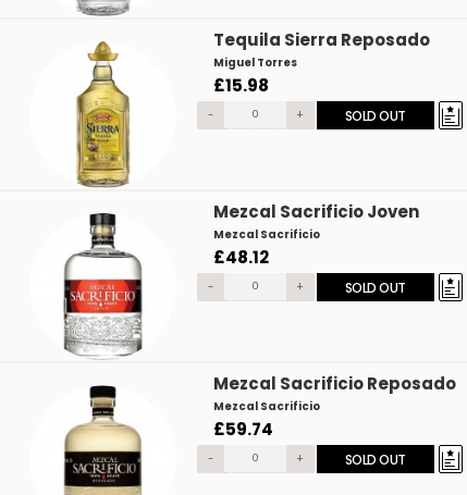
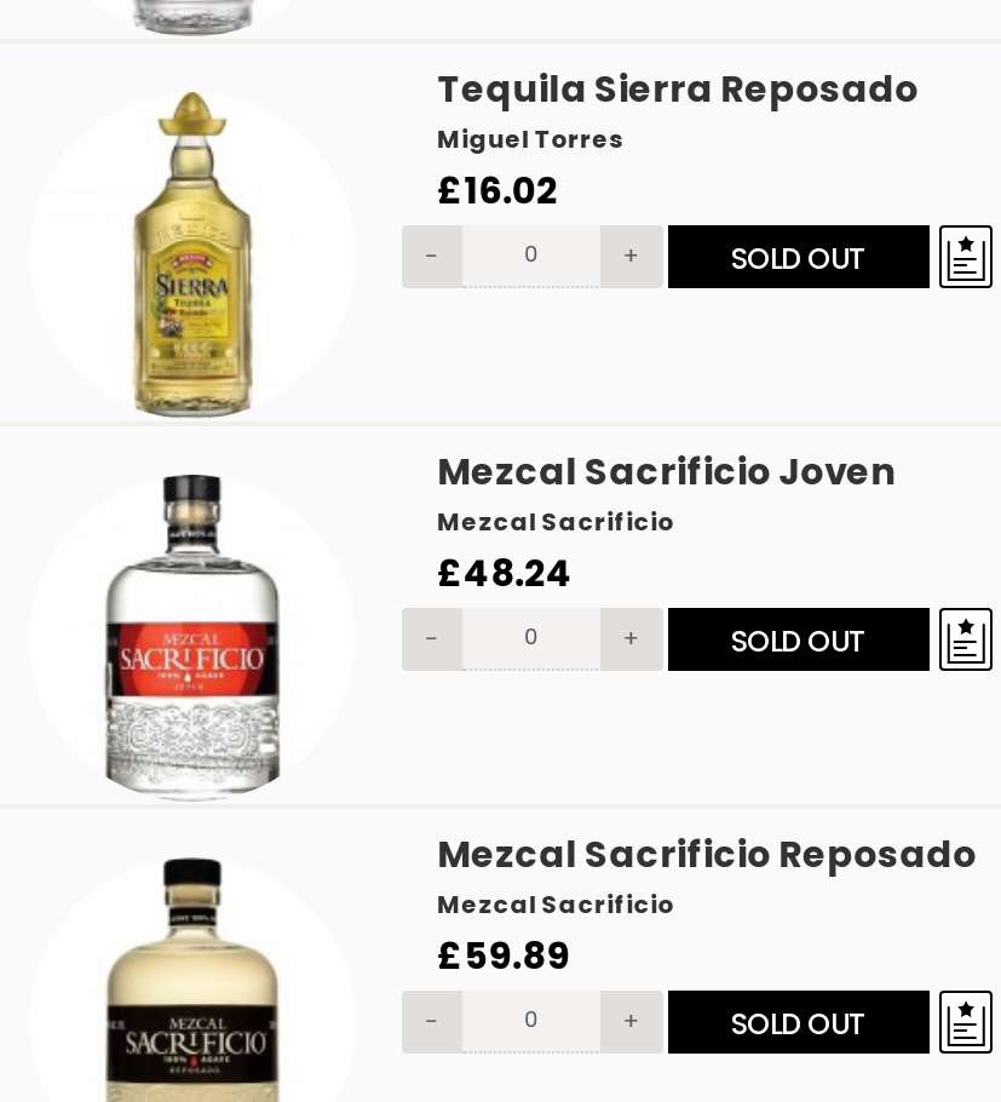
- £15.98
+ £16.02

- £48.12
+ £48.24

- £59.74
+ £59.89
